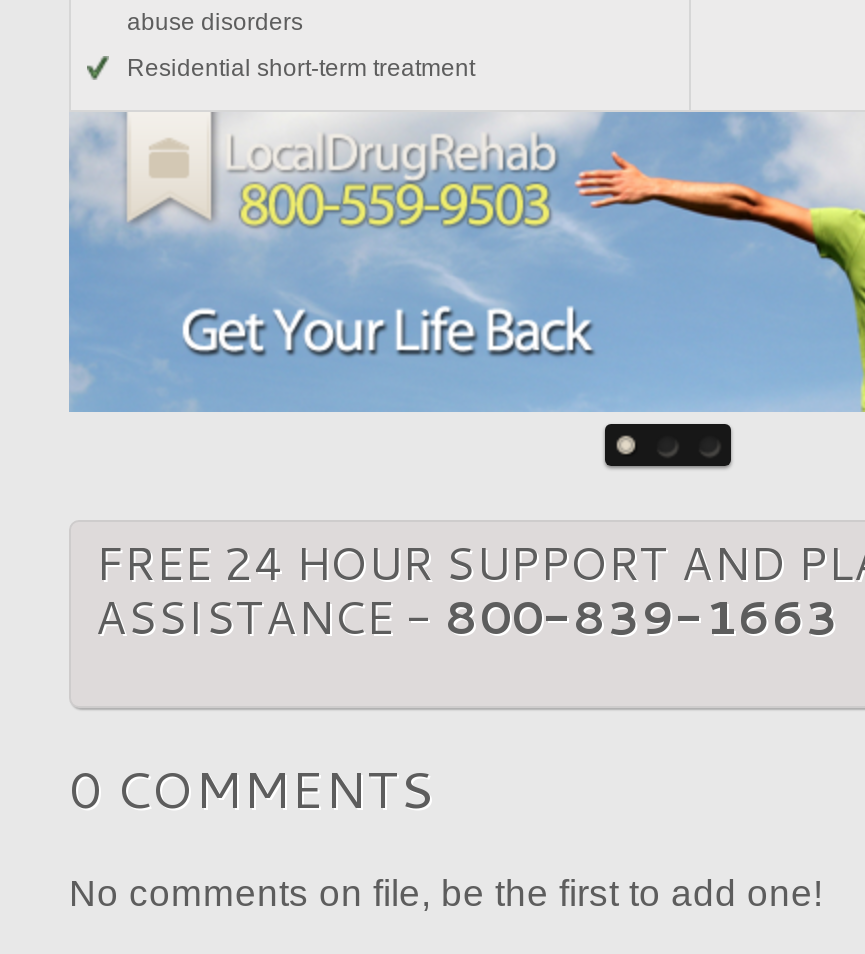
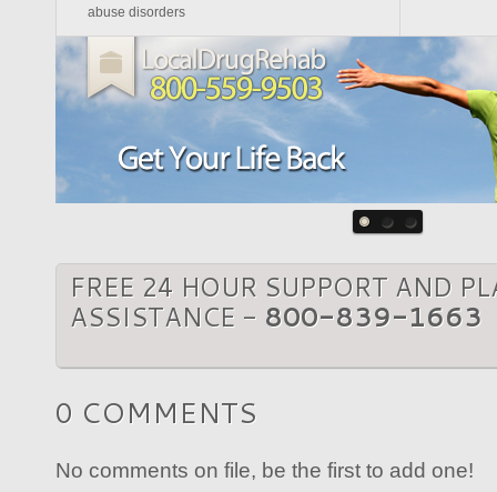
- Residential short-term treatment
